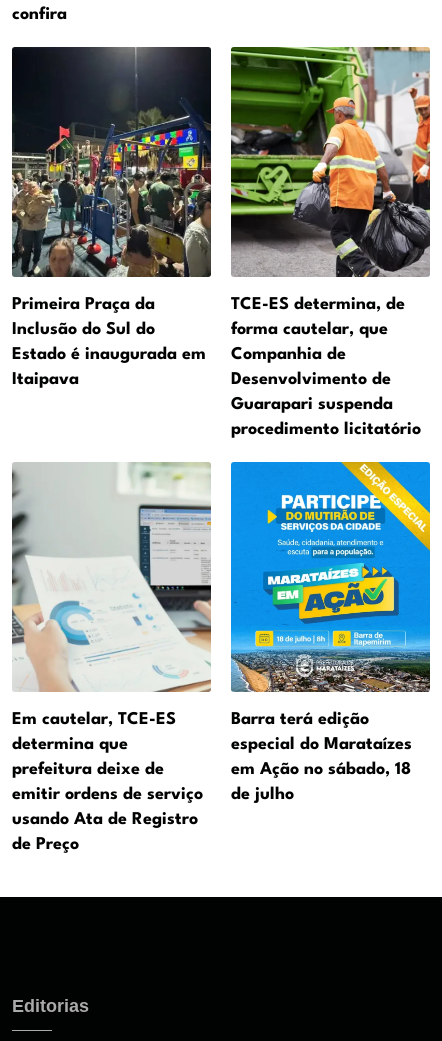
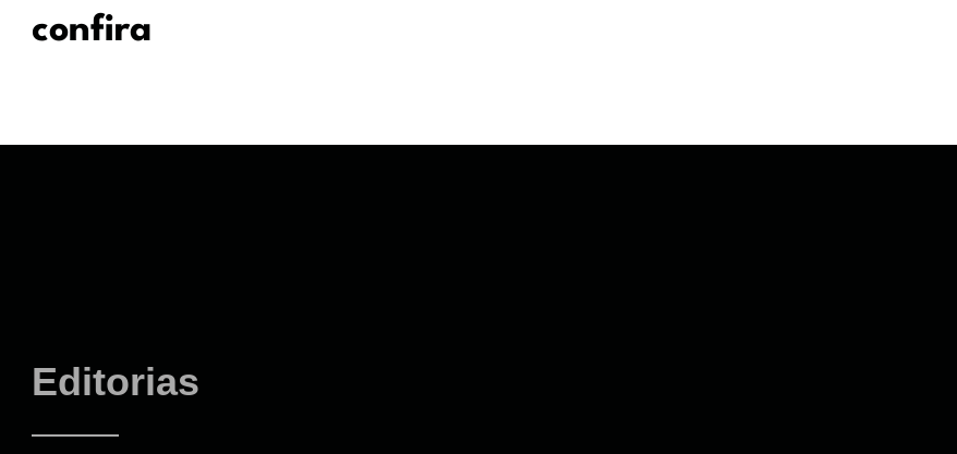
- [image]
- Primeira Praça da
- Inclusão do Sul do
- Estado é inaugurada em
- Itaipava

- [image]
- TCE-ES determina, de
- forma cautelar, que
- Companhia de
- Desenvolvimento de
- Guarapari suspenda
- procedimento licitatório

- [image]
- Em cautelar, TCE-ES
- determina que
- prefeitura deixe de
- emitir ordens de serviço
- usando Ata de Registro
- de Preço

- [image]
- Barra terá edição
- especial do Marataízes
- em Ação no sábado, 18
- de julho
